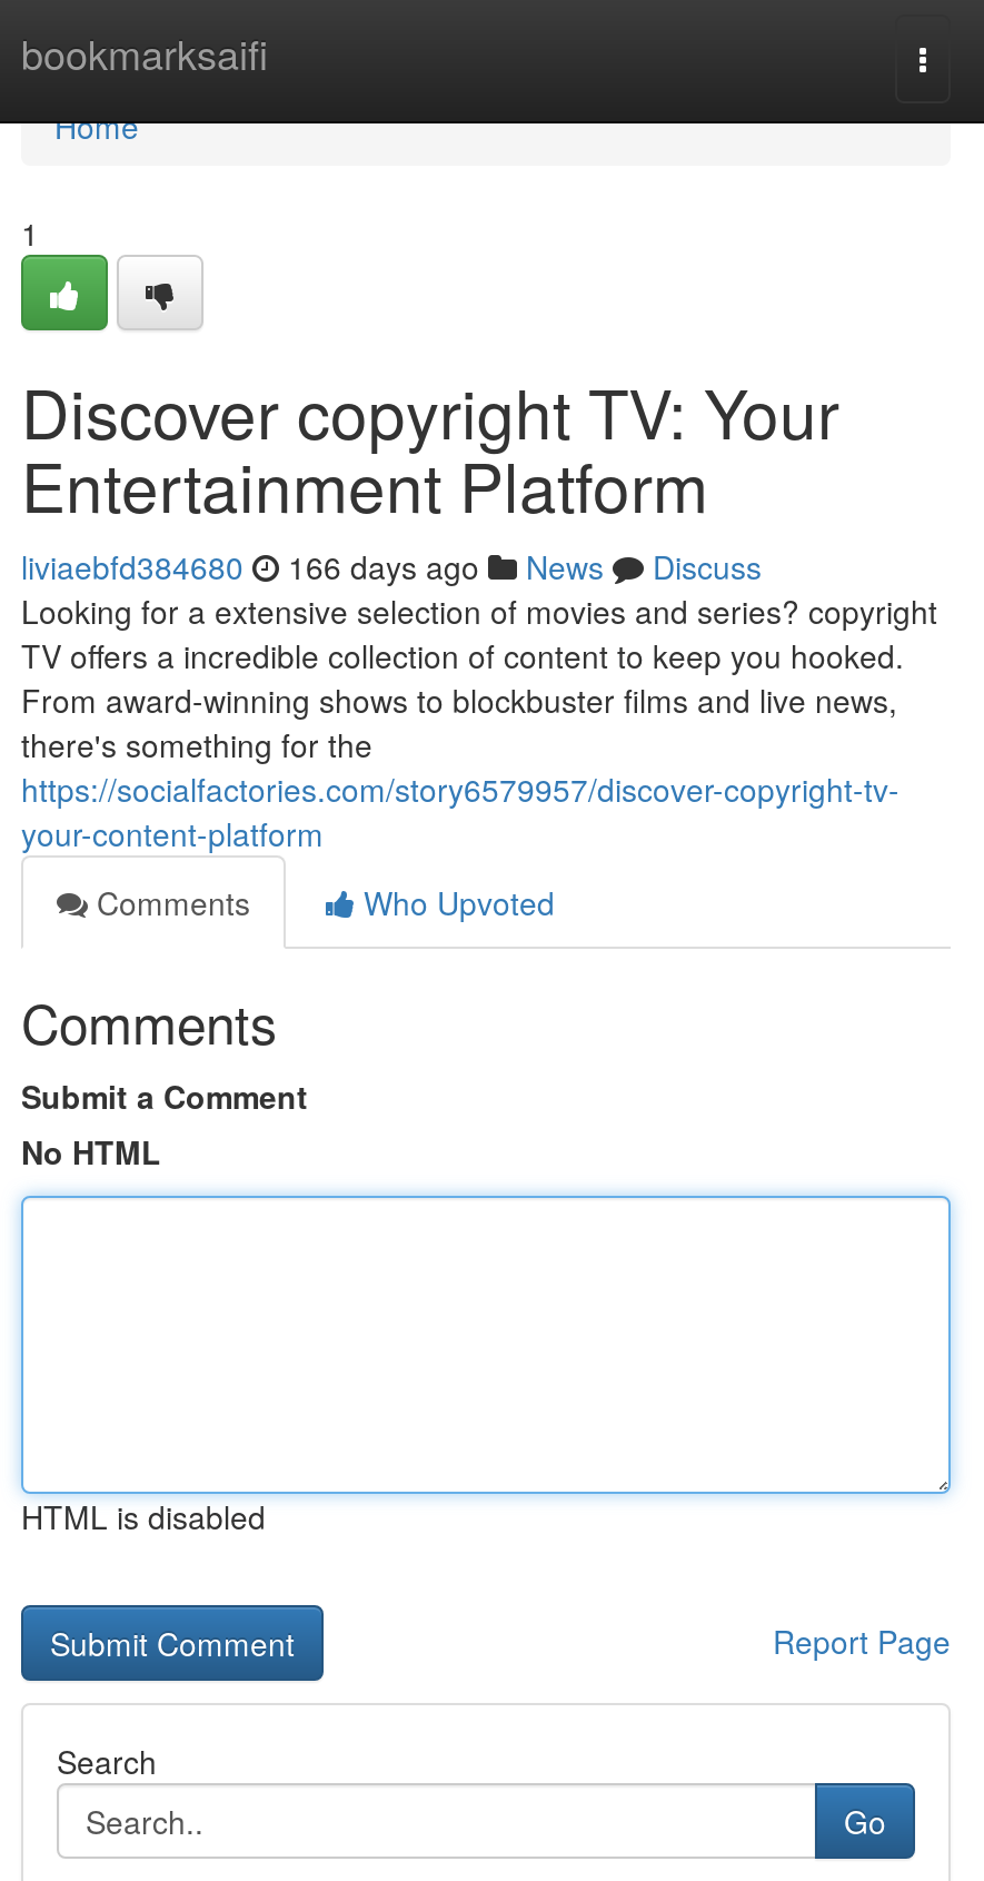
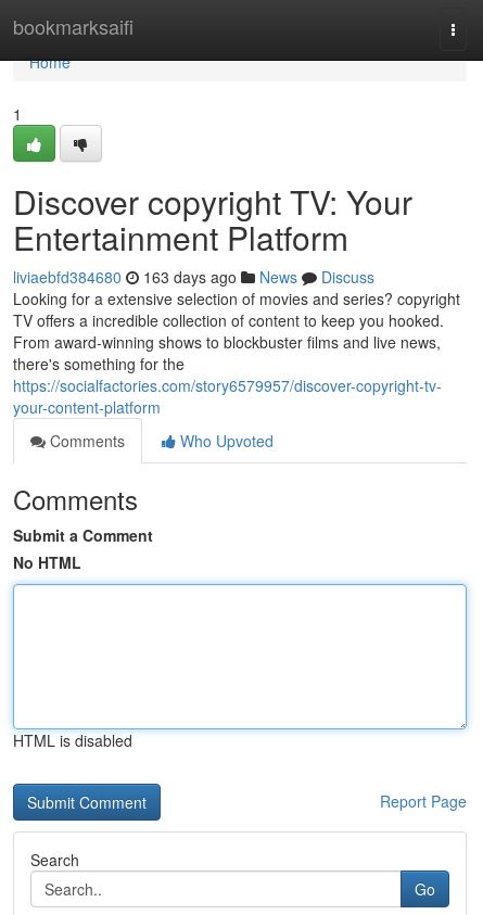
- liviaebfd384680 166 days ago News Discuss
+ liviaebfd384680 163 days ago News Discuss
